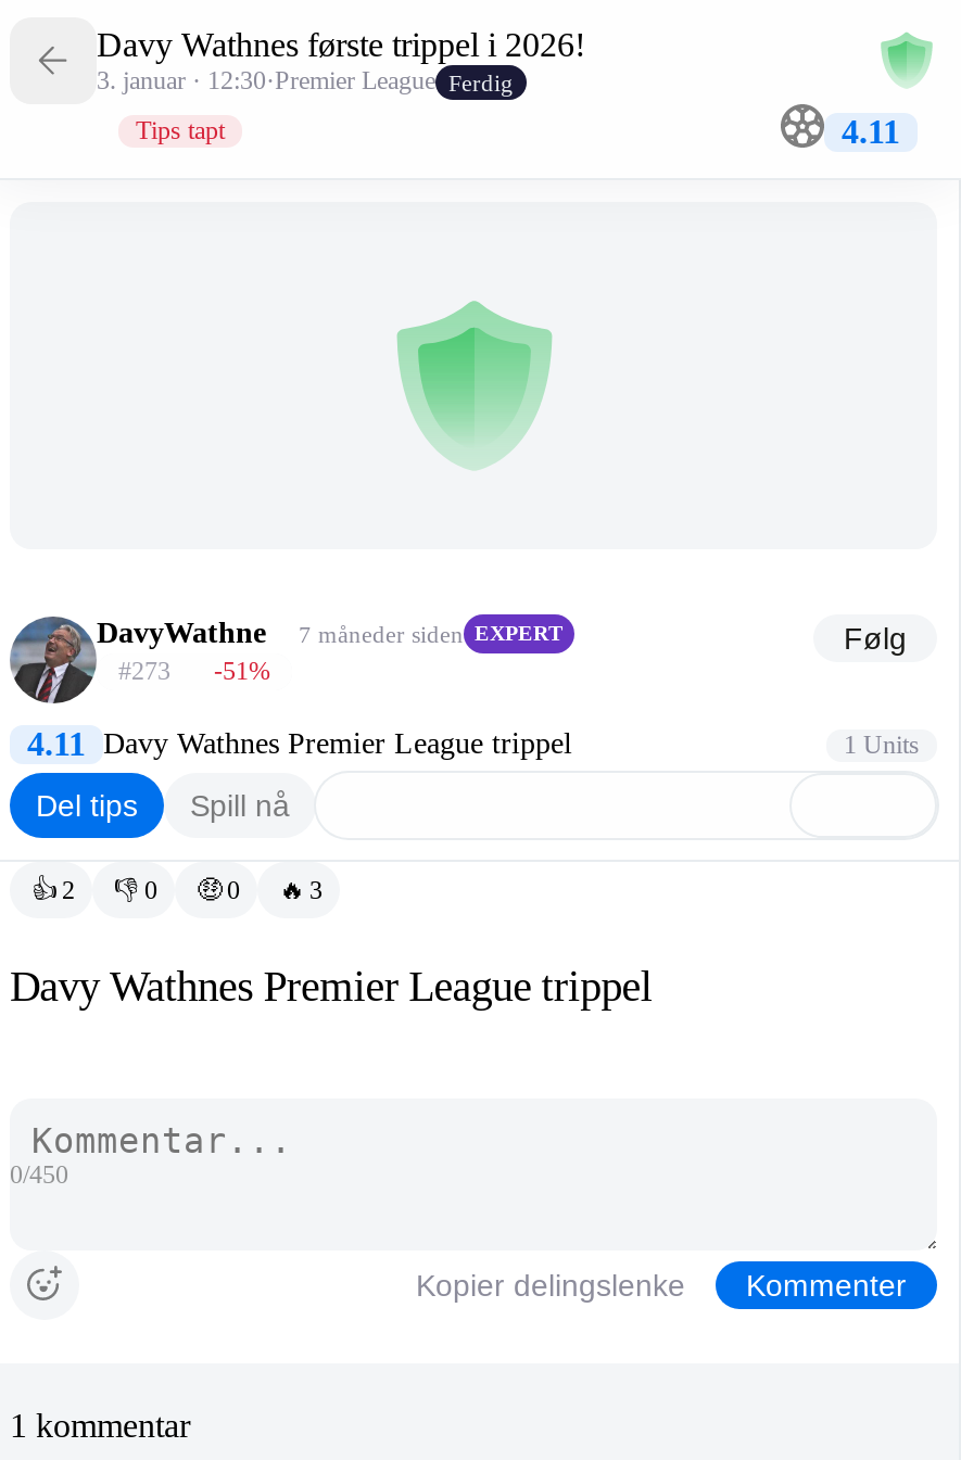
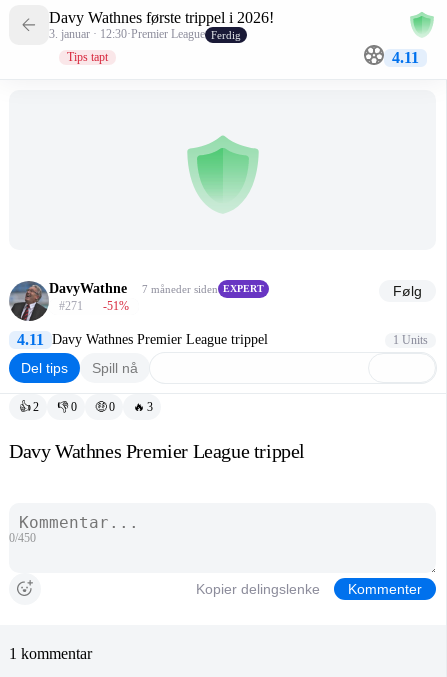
- #273 -51%
+ #271 -51%
